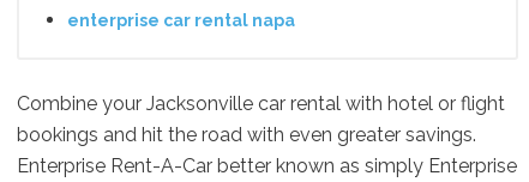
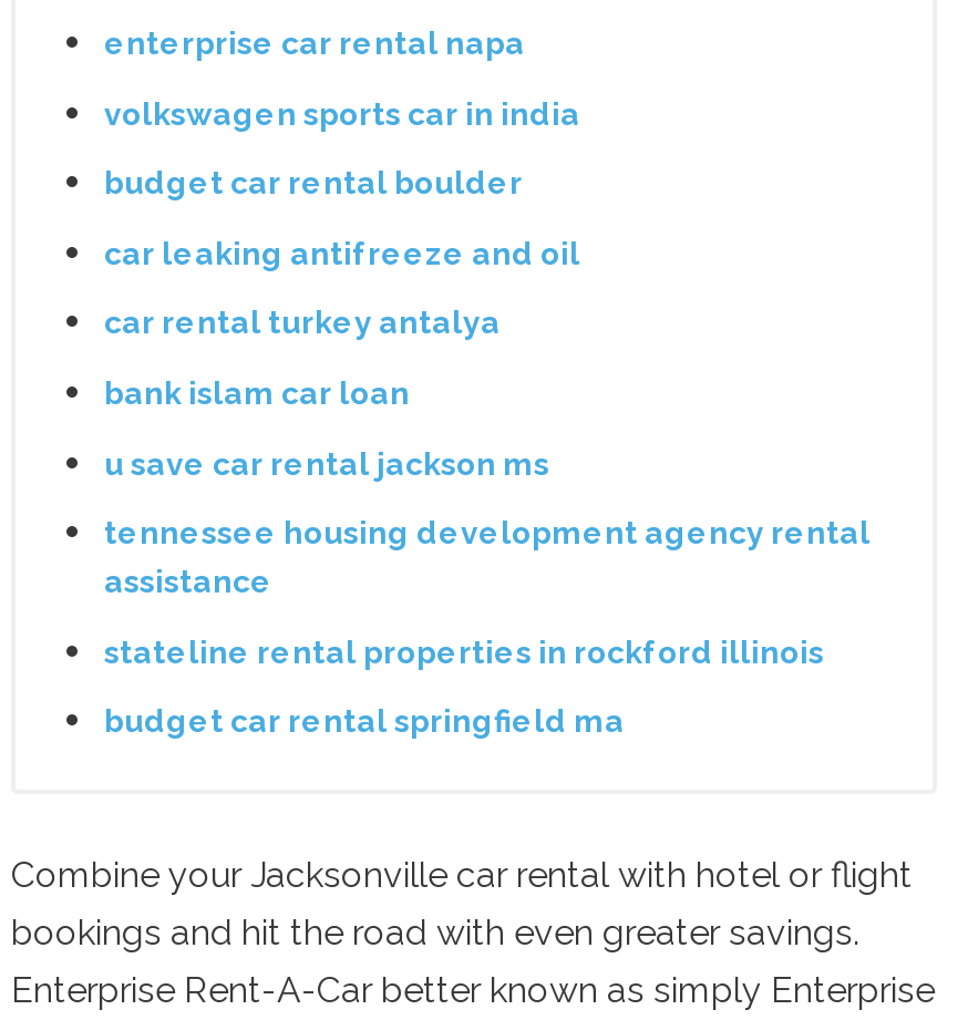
+ volkswagen sports car in india
+ budget car rental boulder
+ car leaking antifreeze and oil
+ car rental turkey antalya
+ bank islam car loan
+ u save car rental jackson ms
+ tennessee housing development agency rental
+ assistance
+ stateline rental properties in rockford illinois
+ budget car rental springfield ma
